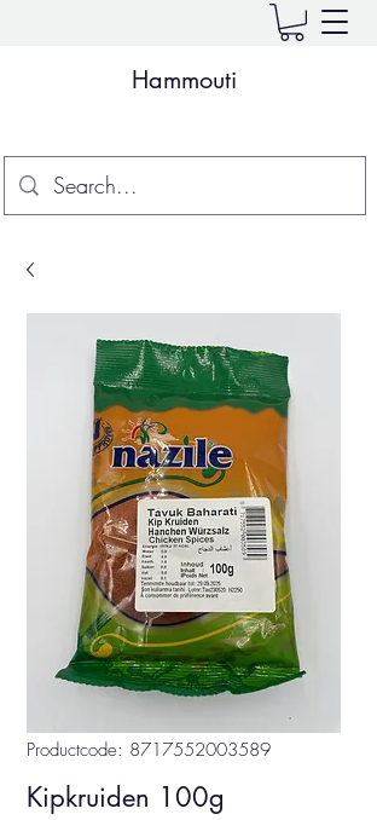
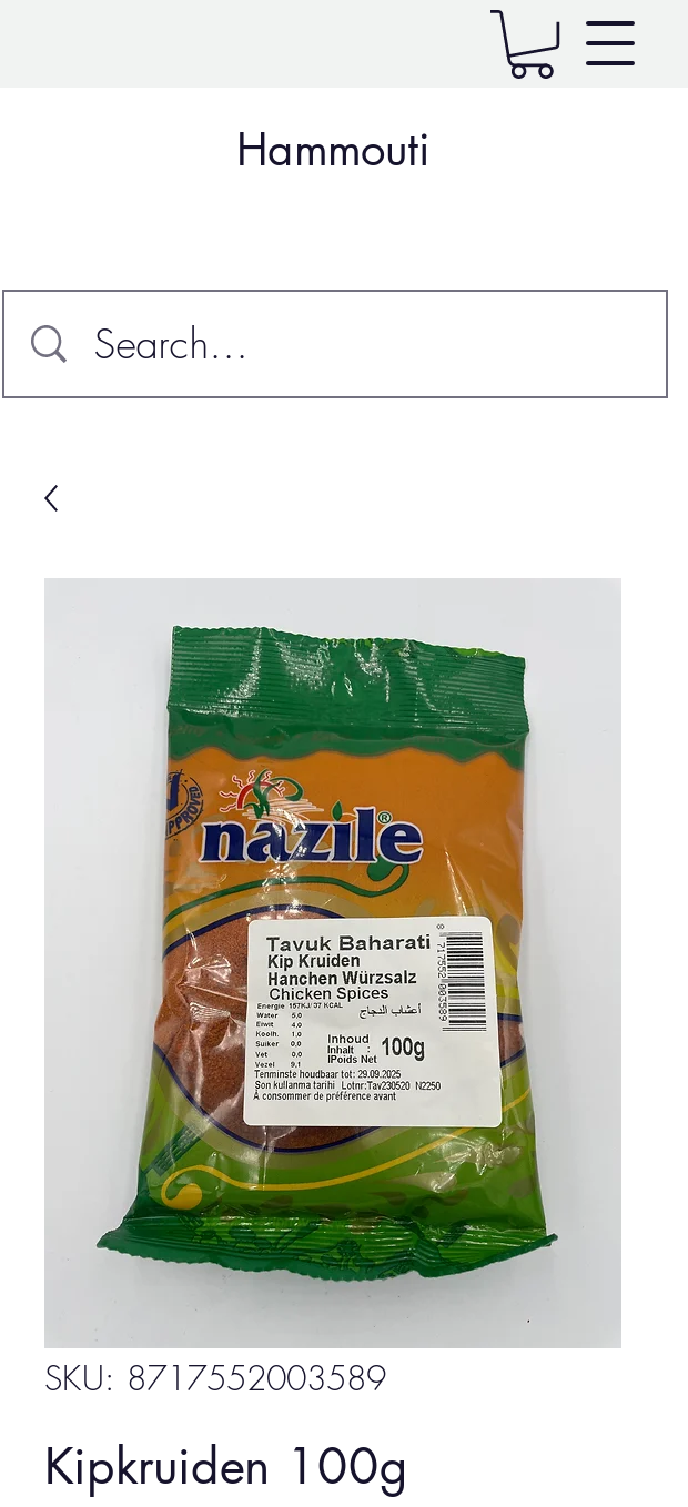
- Productcode: 8717552003589
+ SKU: 8717552003589
